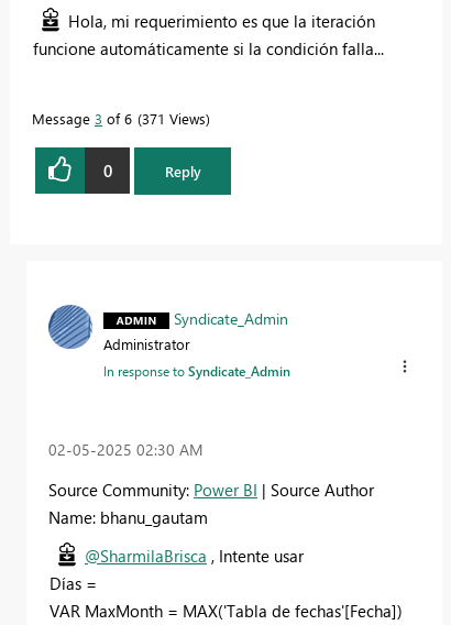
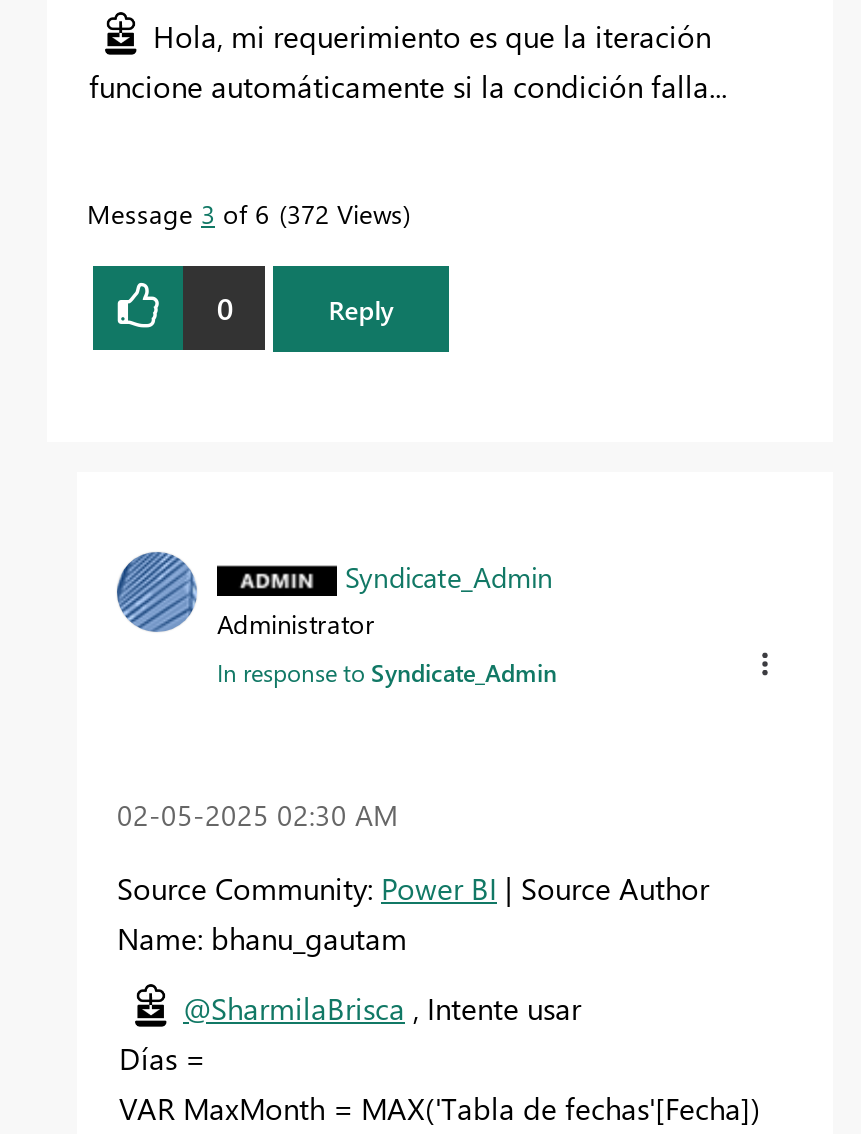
- Message 3 of 6 371 Views
+ Message 3 of 6 372 Views
